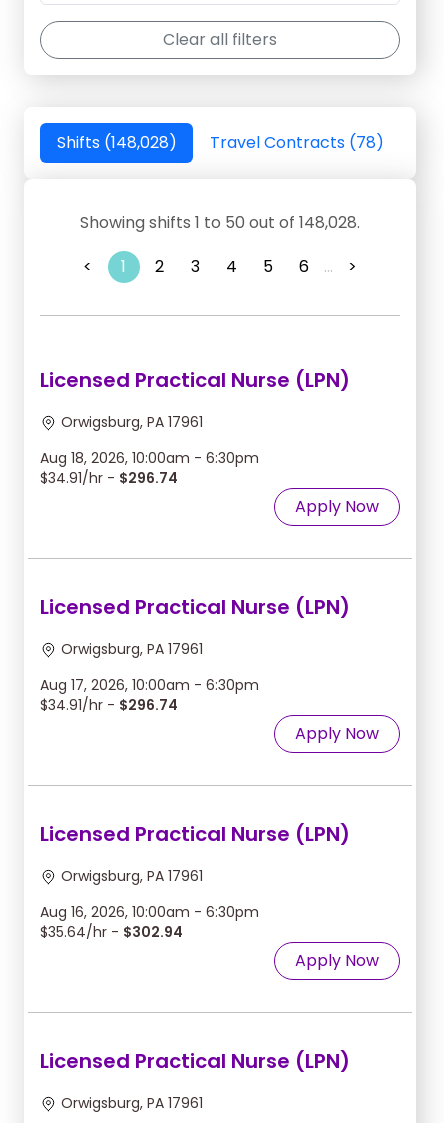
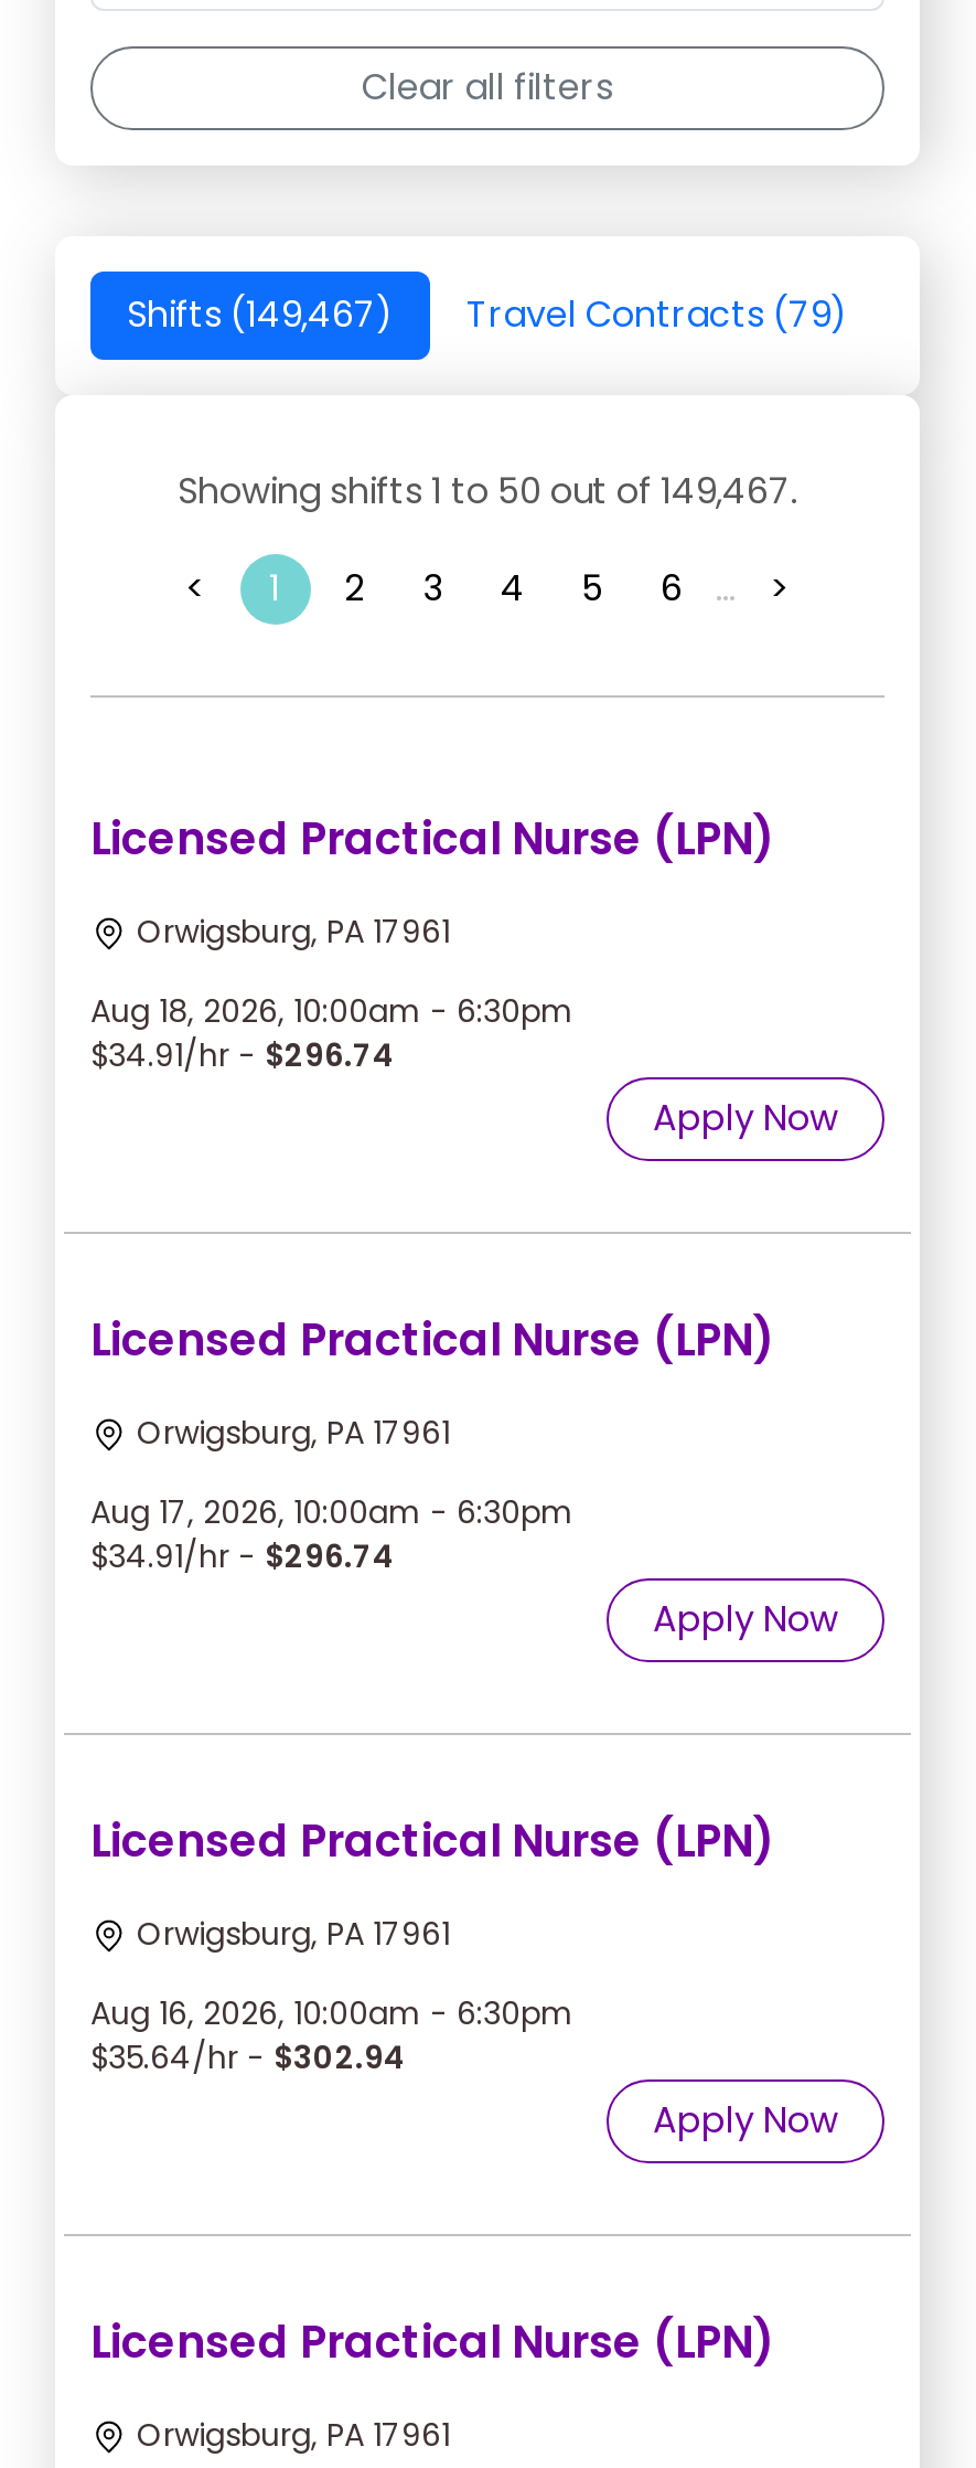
- Shifts (148,028)
+ Shifts (149,467)

- Travel Contracts (78)
+ Travel Contracts (79)

- Showing shifts 1 to 50 out of 148,028.
+ Showing shifts 1 to 50 out of 149,467.
